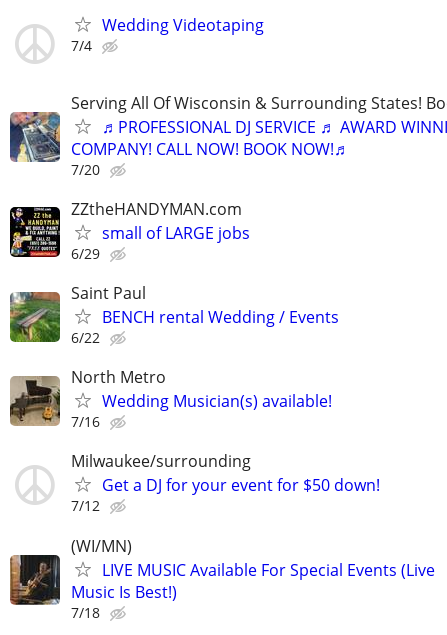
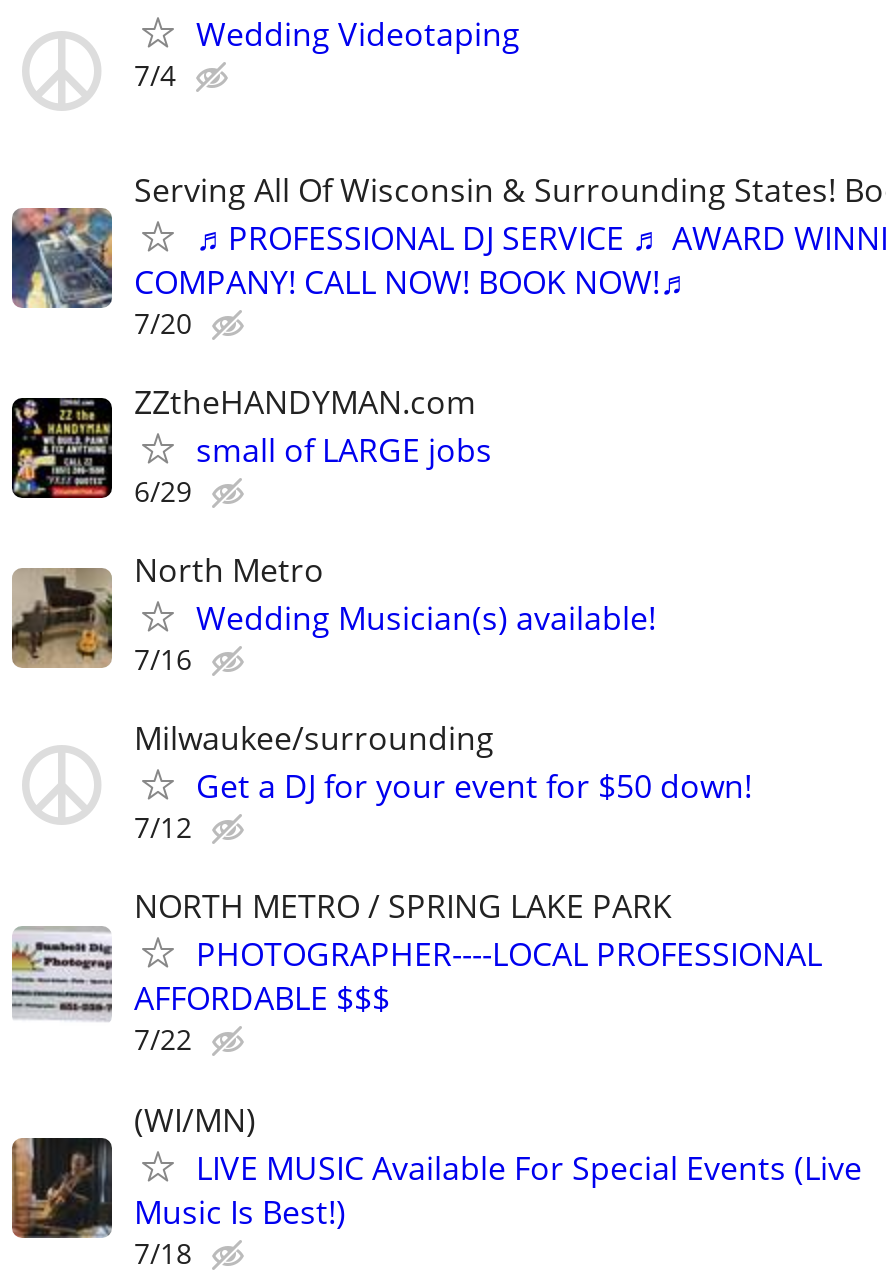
- [image]
- Saint Paul
- BENCH rental Wedding / Events
- 6/22

moved up: [image] | North Metro | Wedding Musician(s) available! | 7/16 | Milwaukee/surrounding | Get a DJ for your event for $50 down! | 7/12

+ [image]
+ NORTH METRO / SPRING LAKE PARK
+ PHOTOGRAPHER----LOCAL PROFESSIONAL
+ AFFORDABLE $$$
+ 7/22
